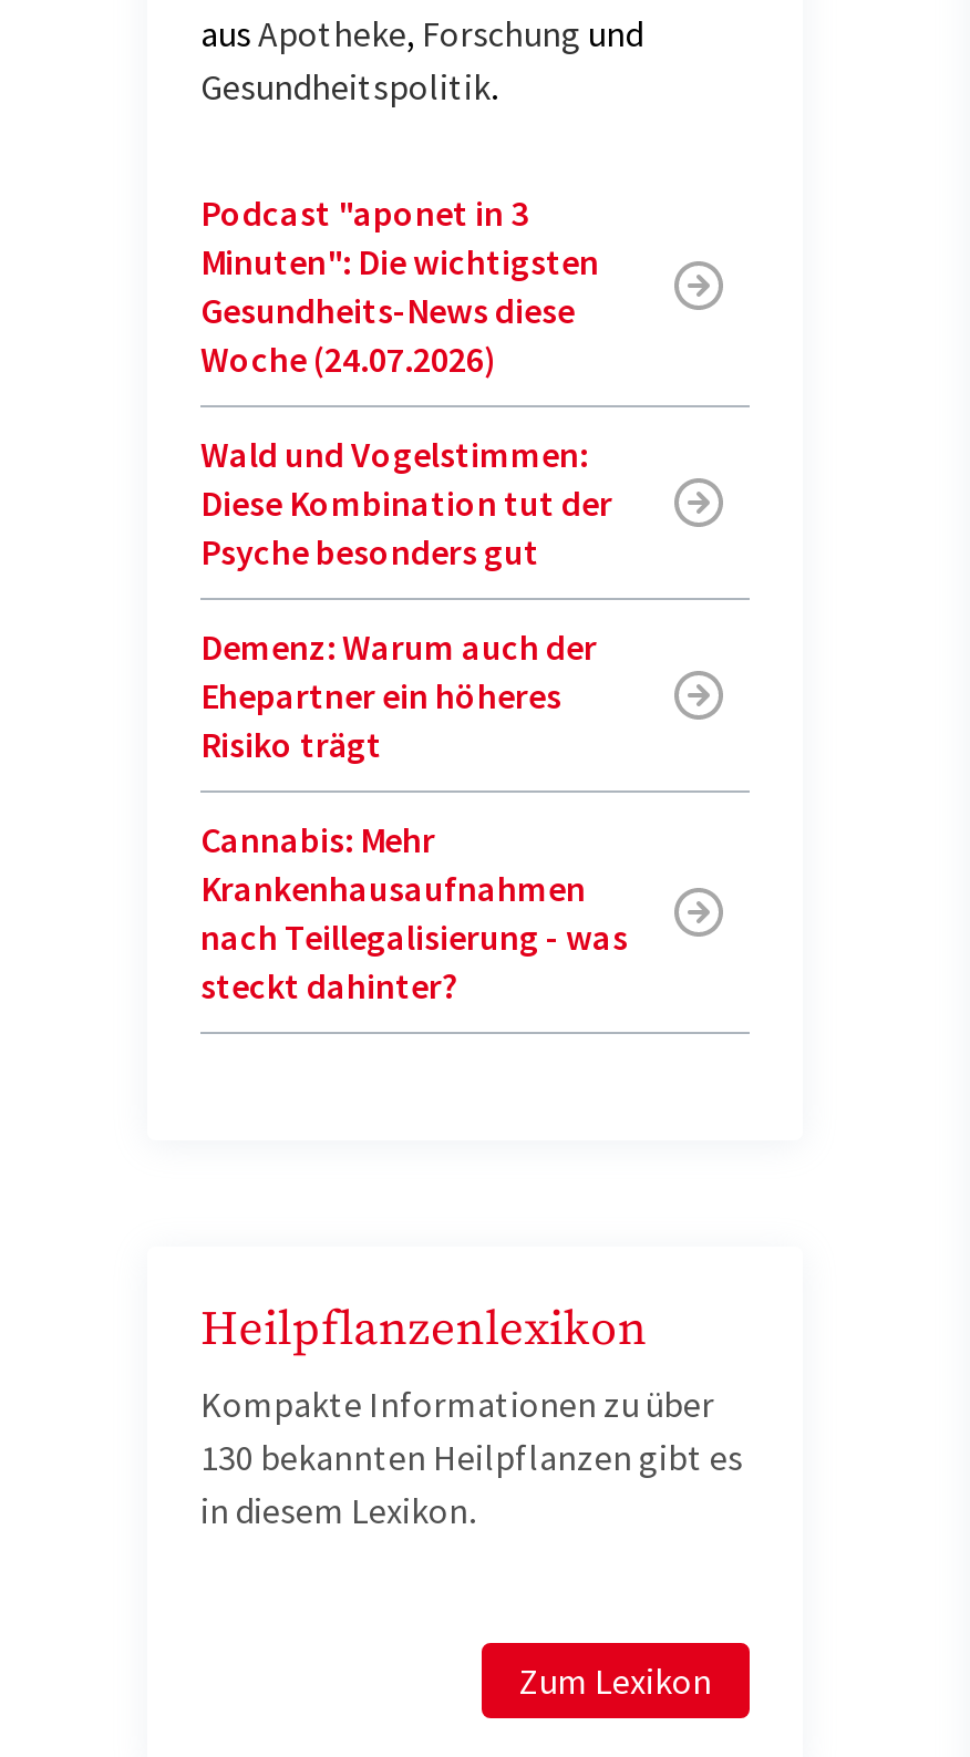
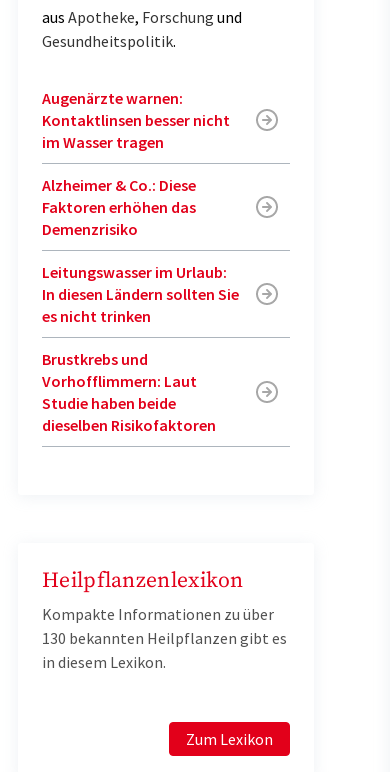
- Podcast "aponet in 3
- Minuten": Die wichtigsten
- Gesundheits-News diese
- Woche (24.07.2026)
+ Augenärzte warnen:
+ Kontaktlinsen besser nicht
+ im Wasser tragen

- Wald und Vogelstimmen:
- Diese Kombination tut der
- Psyche besonders gut
+ Alzheimer & Co.: Diese
+ Faktoren erhöhen das
+ Demenzrisiko

- Demenz: Warum auch der
- Ehepartner ein höheres
- Risiko trägt
+ Leitungswasser im Urlaub:
+ In diesen Ländern sollten Sie
+ es nicht trinken

- Cannabis: Mehr
- Krankenhausaufnahmen
- nach Teillegalisierung - was
- steckt dahinter?
+ Brustkrebs und
+ Vorhofflimmern: Laut
+ Studie haben beide
+ dieselben Risikofaktoren
